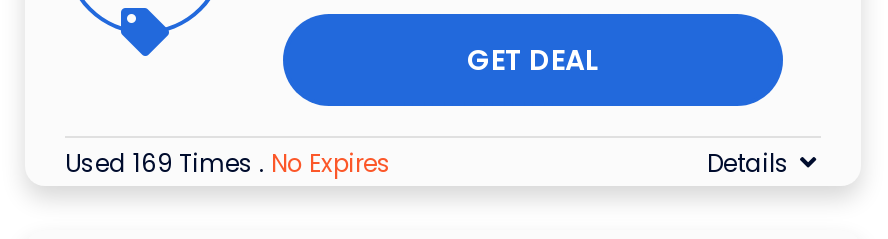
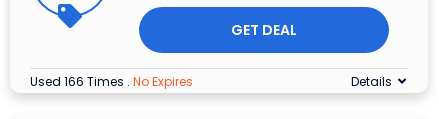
- Used 169 Times. No Expires
+ Used 166 Times. No Expires
